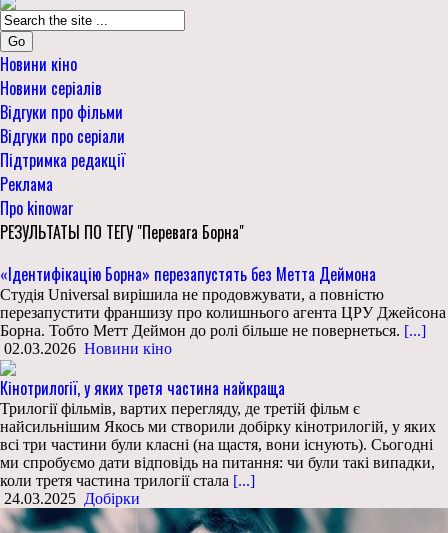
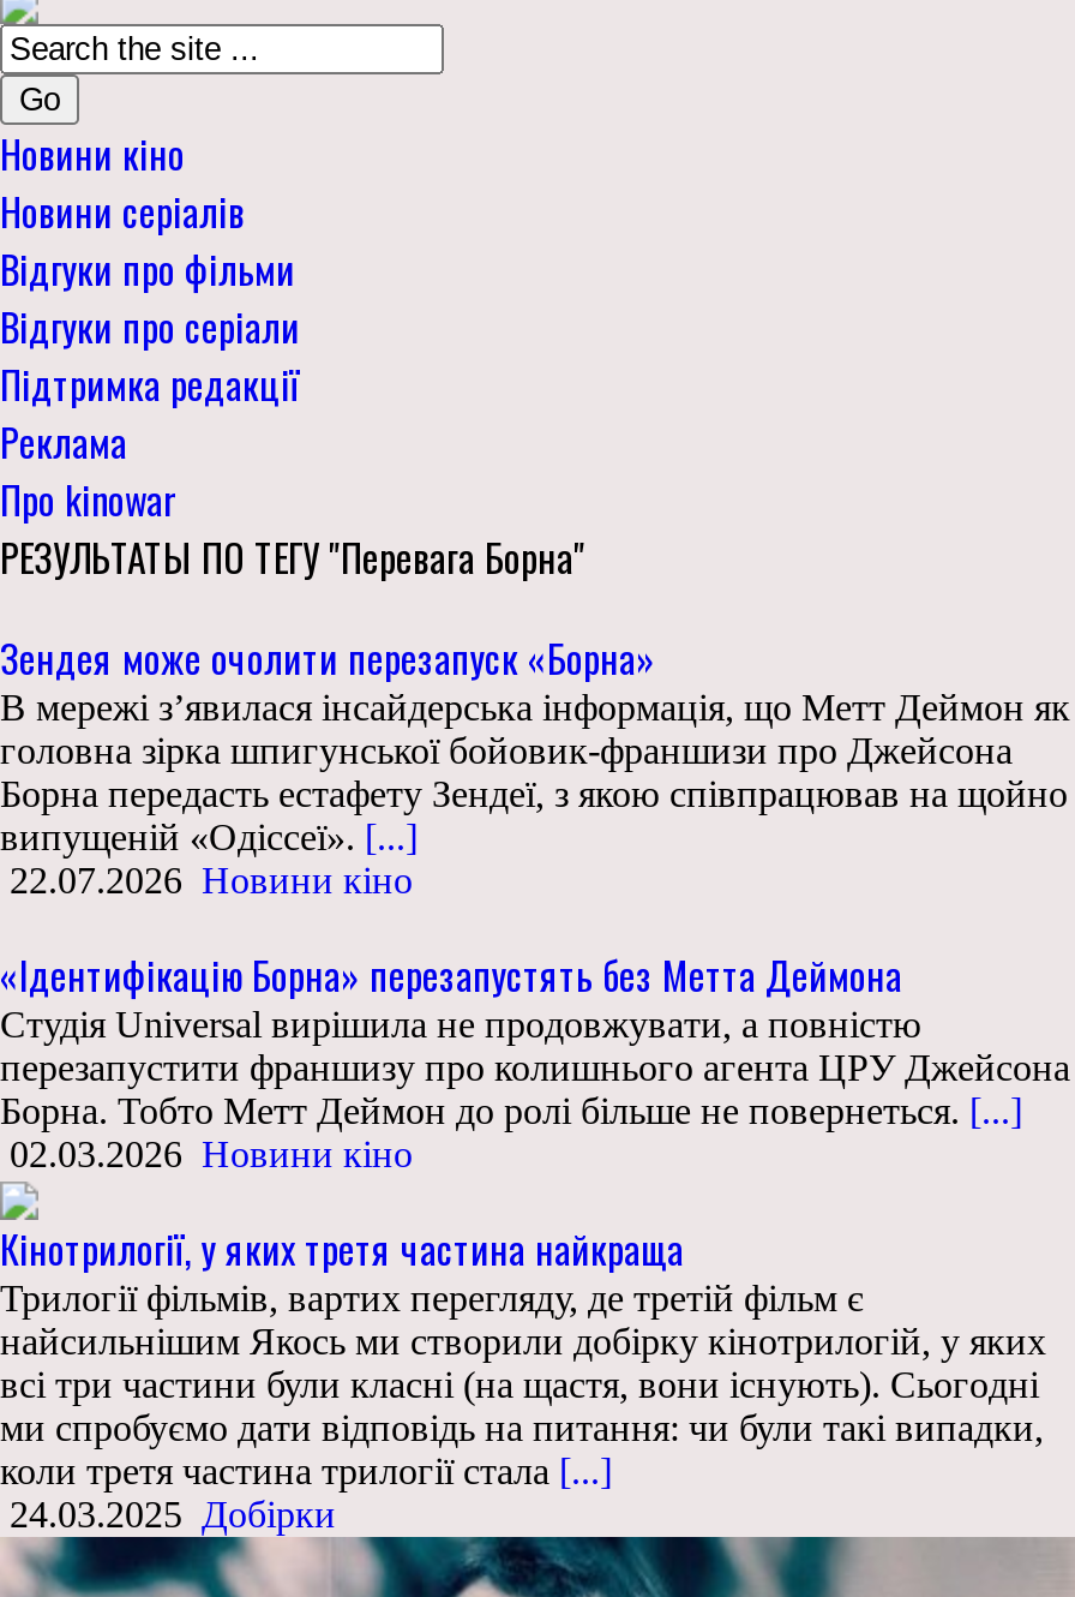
+ Зендея може очолити перезапуск «Борна»
+ В мережі з’явилася інсайдерська інформація, що Метт Деймон як
+ головна зірка шпигунської бойовик-франшизи про Джейсона
+ Борна передасть естафету Зендеї, з якою співпрацював на щойно
+ випущеній «Одіссеї».[...]
+ 22.07.2026 Новини кіно
